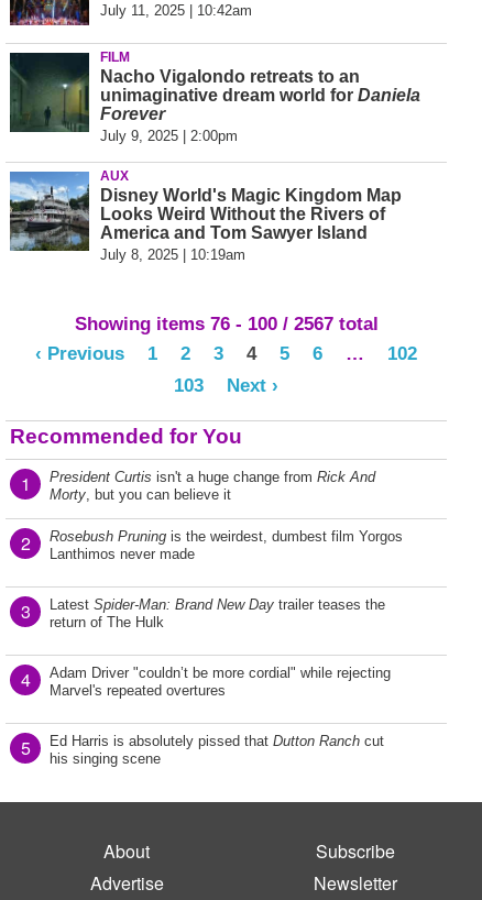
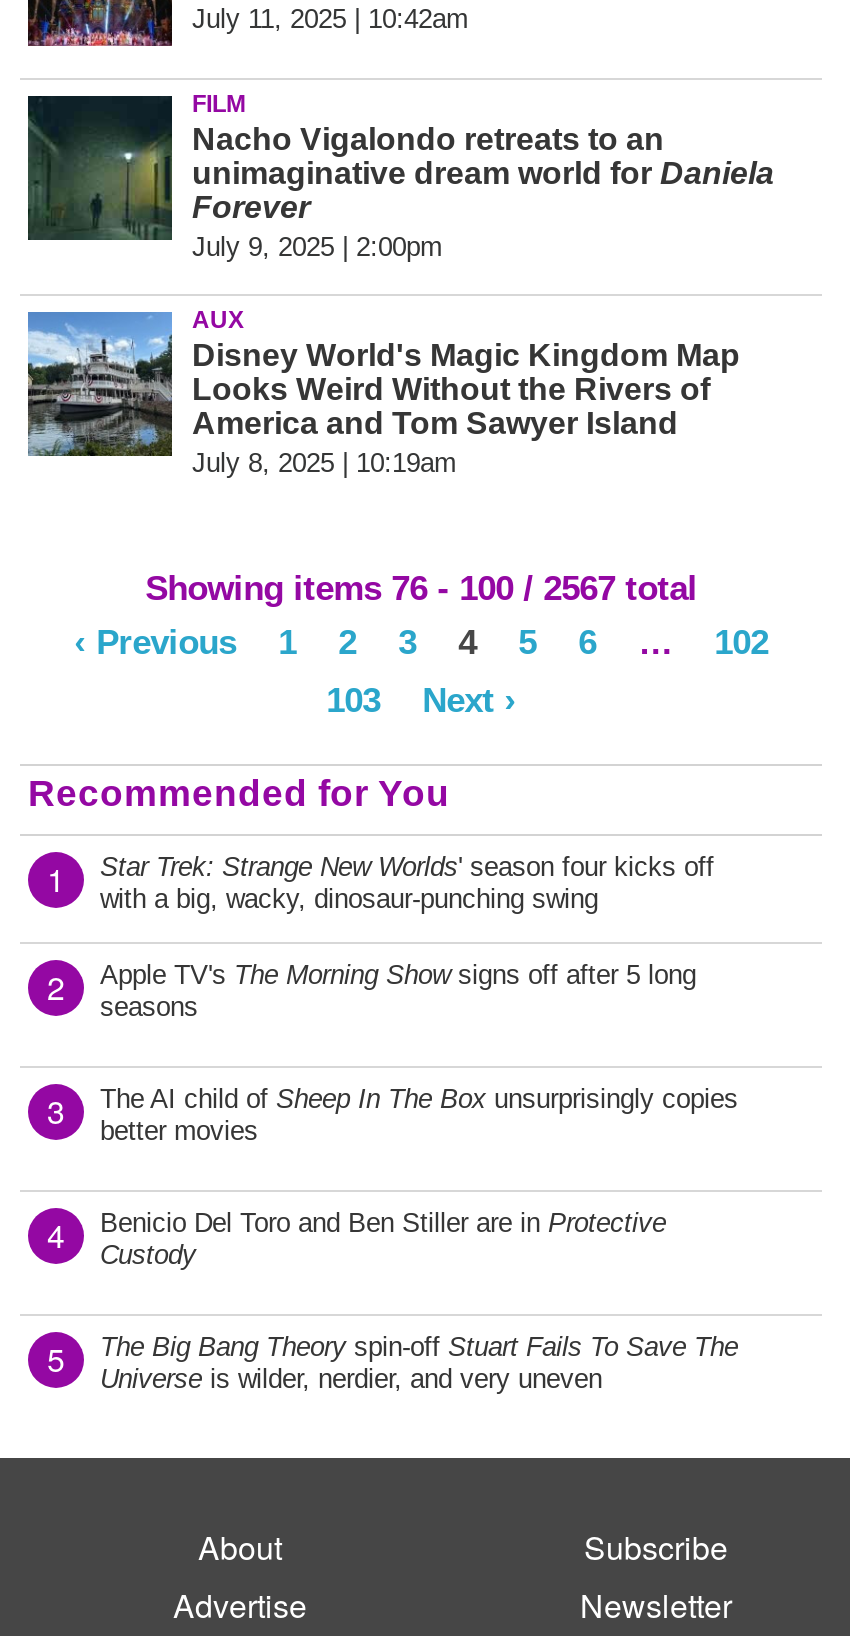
- President Curtis isn't a huge change from Rick And
- Morty, but you can believe it
+ Star Trek: Strange New Worlds ' season four kicks off
+ with a big, wacky, dinosaur-punching swing

- Rosebush Pruning is the weirdest, dumbest film Yorgos
- Lanthimos never made
+ Apple TV's The Morning Show signs off after 5 long
+ seasons

- Latest Spider-Man: Brand New Day trailer teases the
- return of The Hulk
+ The AI child of Sheep In The Box unsurprisingly copies
+ better movies

- Adam Driver "couldn’t be more cordial" while rejecting
- Marvel's repeated overtures
+ Benicio Del Toro and Ben Stiller are in Protective
+ Custody

- Ed Harris is absolutely pissed that Dutton Ranch cut
- his singing scene
+ The Big Bang Theory spin-off Stuart Fails To Save The
+ Universe is wilder, nerdier, and very uneven
